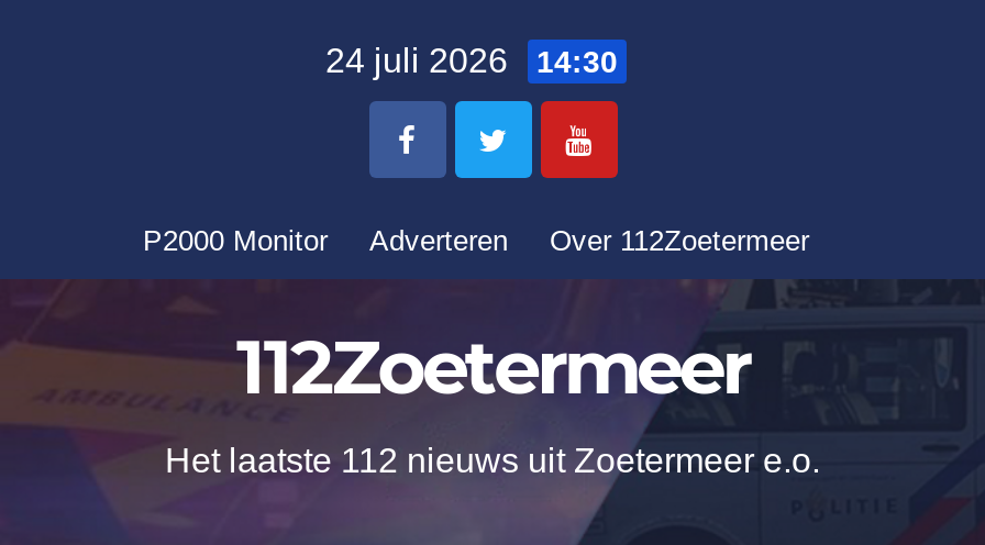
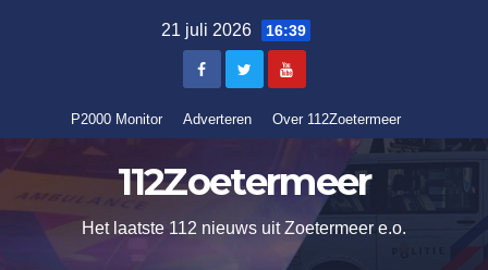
- 24 juli 2026 14:30
+ 21 juli 2026 16:39
